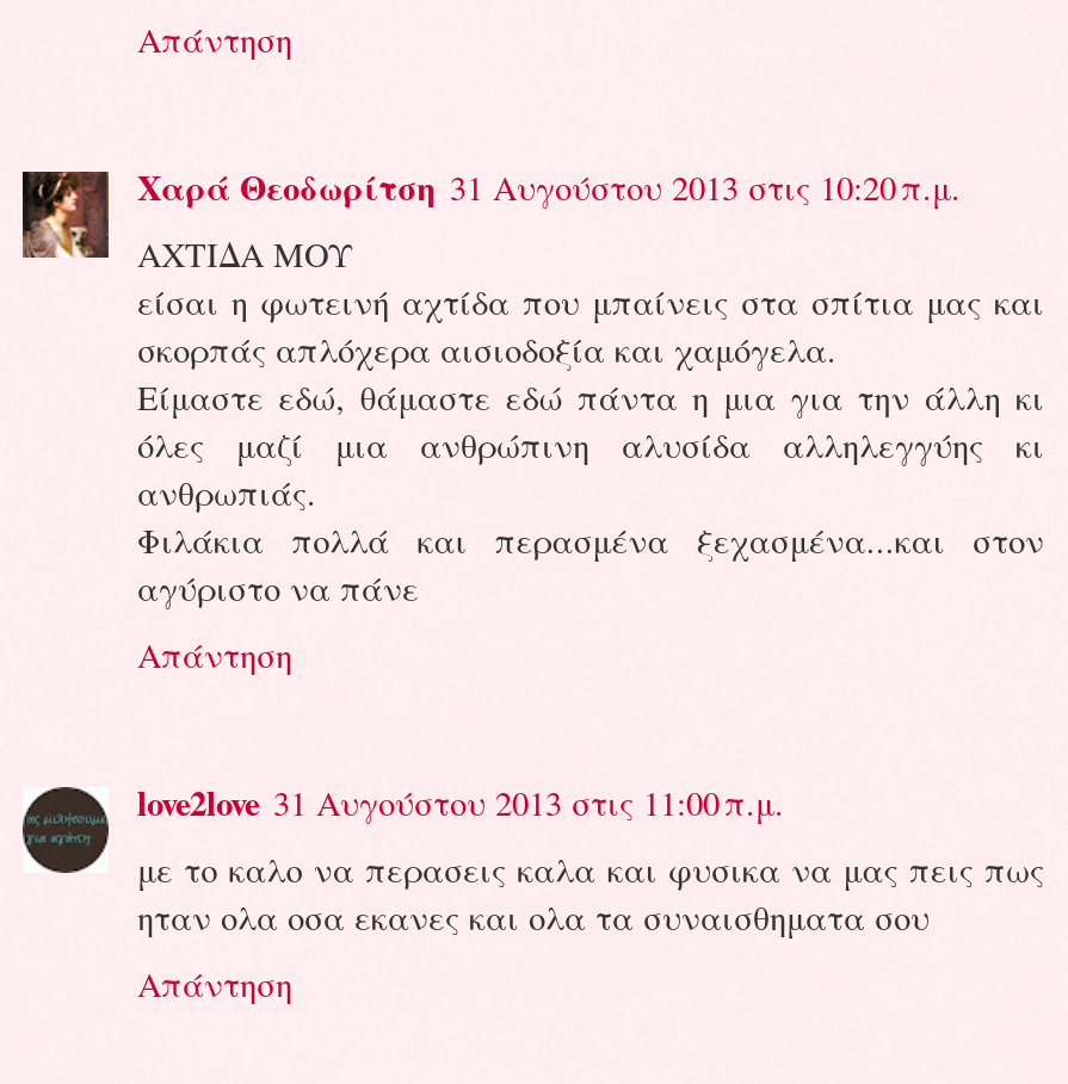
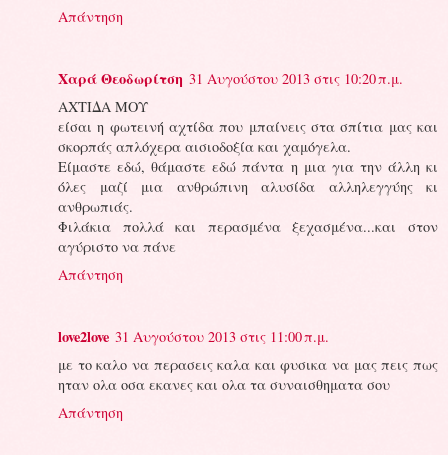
- [image]

- [image]
